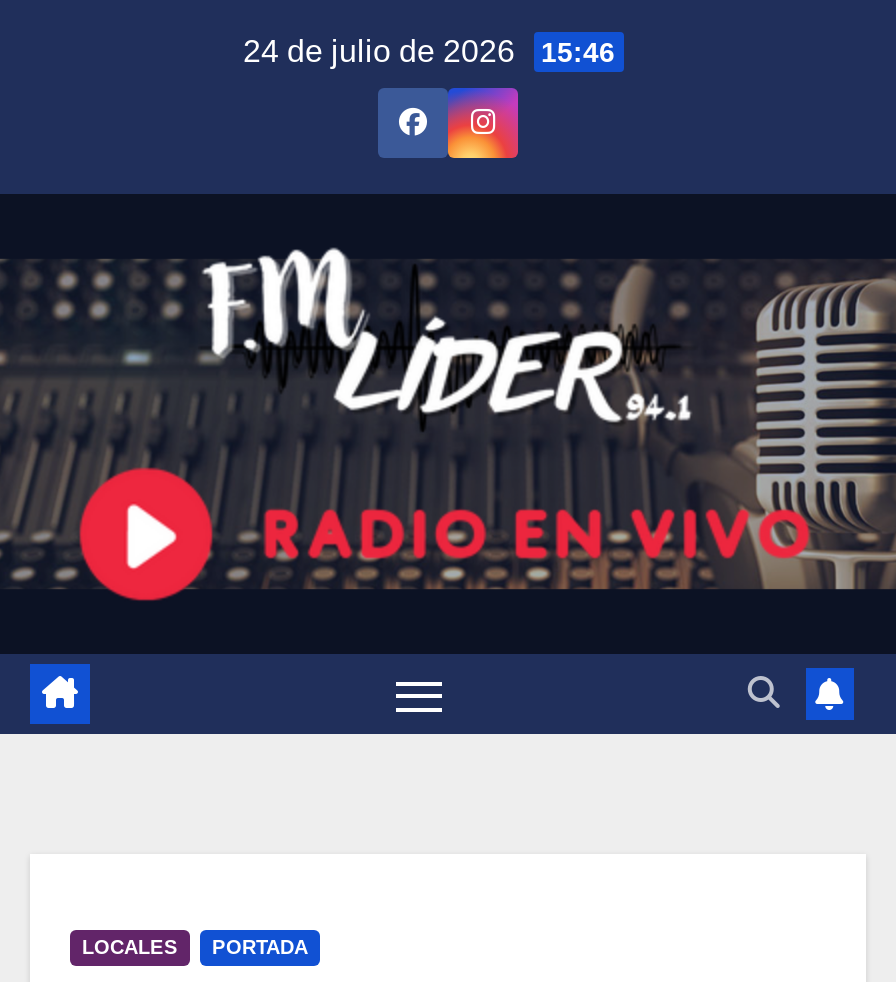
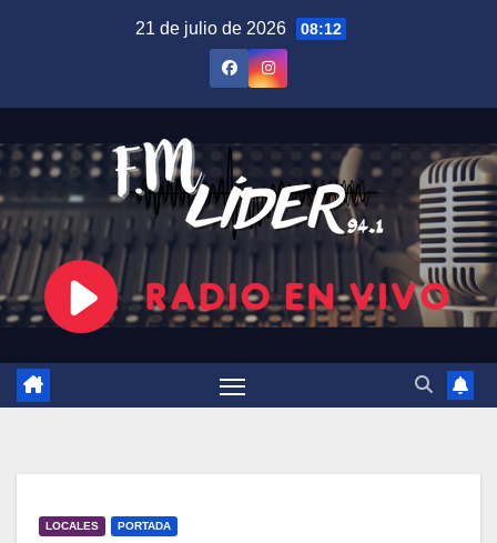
- 24 de julio de 2026 15:46
+ 21 de julio de 2026 08:12
